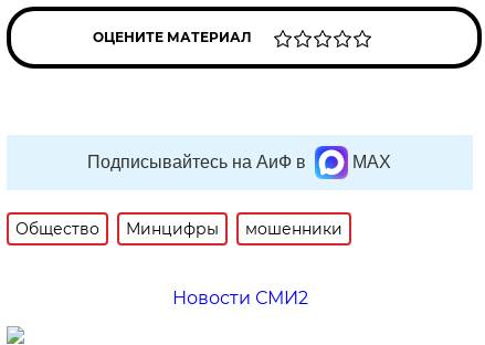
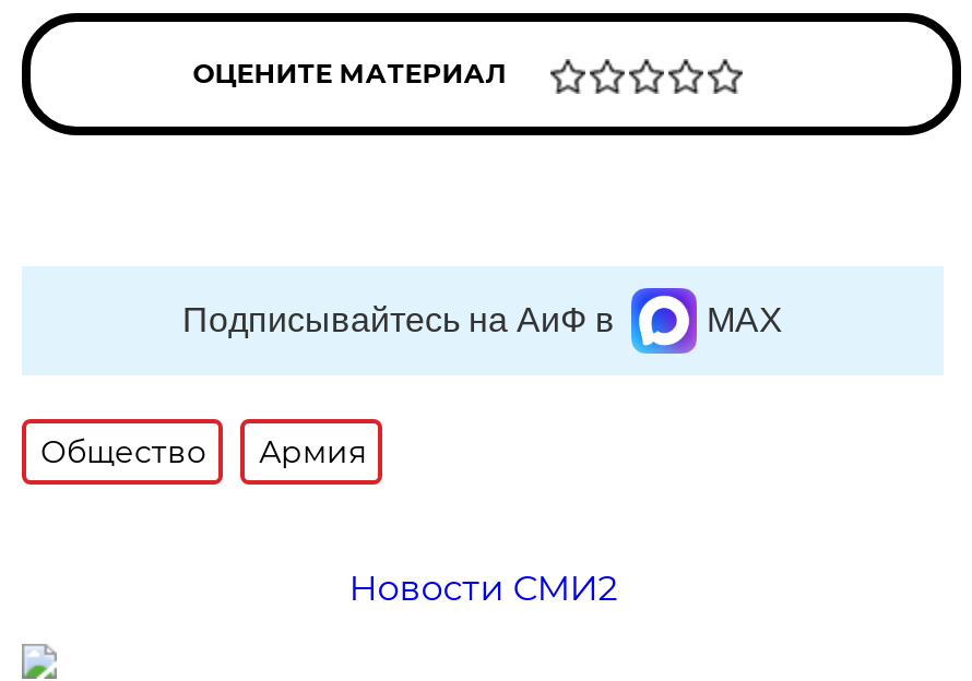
- Минцифры
- мошенники
+ Армия
